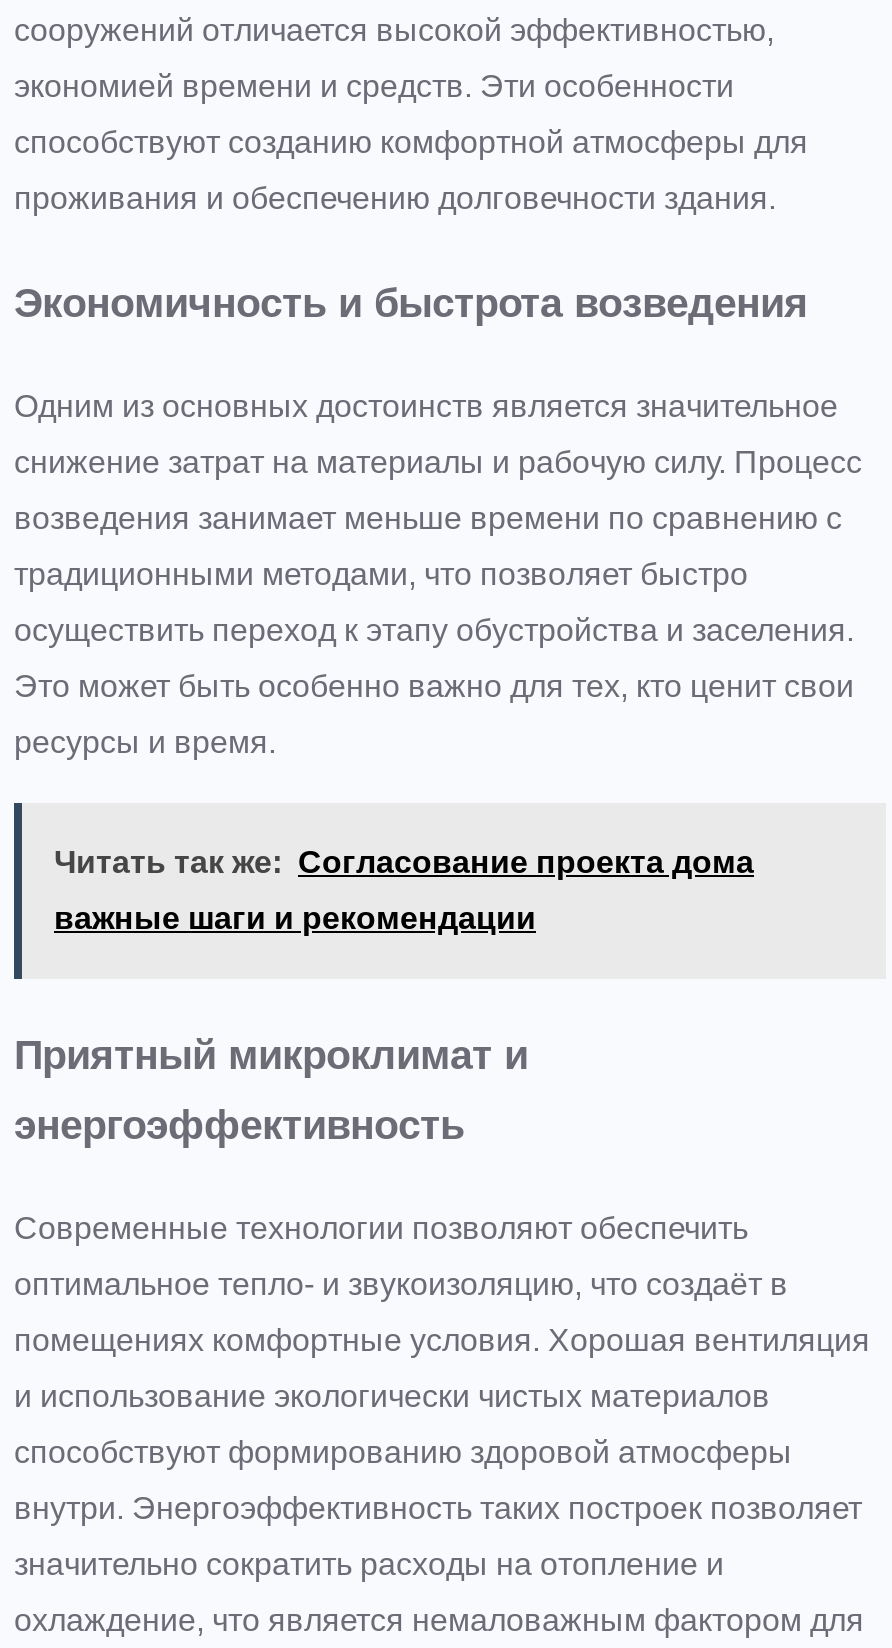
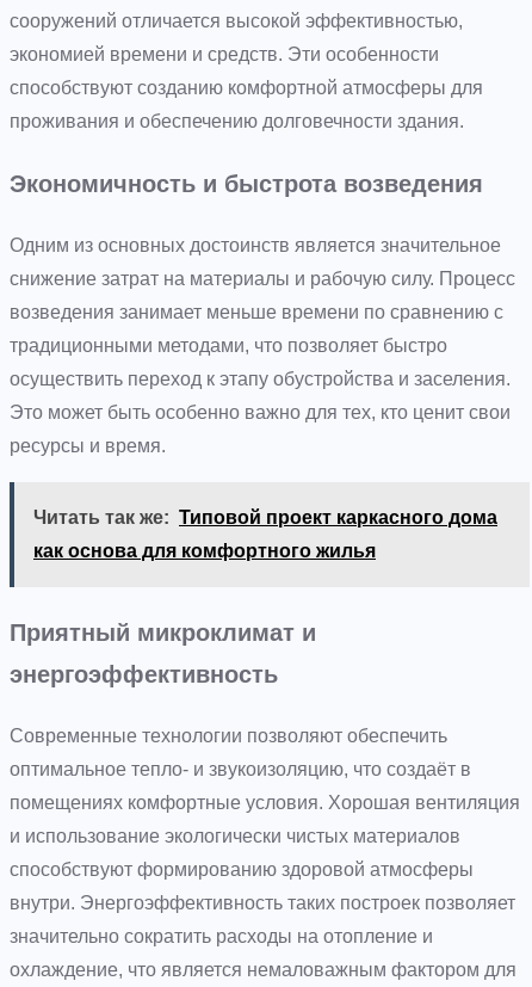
- Читать так же: Согласование проекта дома
+ Читать так же: Типовой проект каркасного дома

- важные шаги и рекомендации
+ как основа для комфортного жилья
